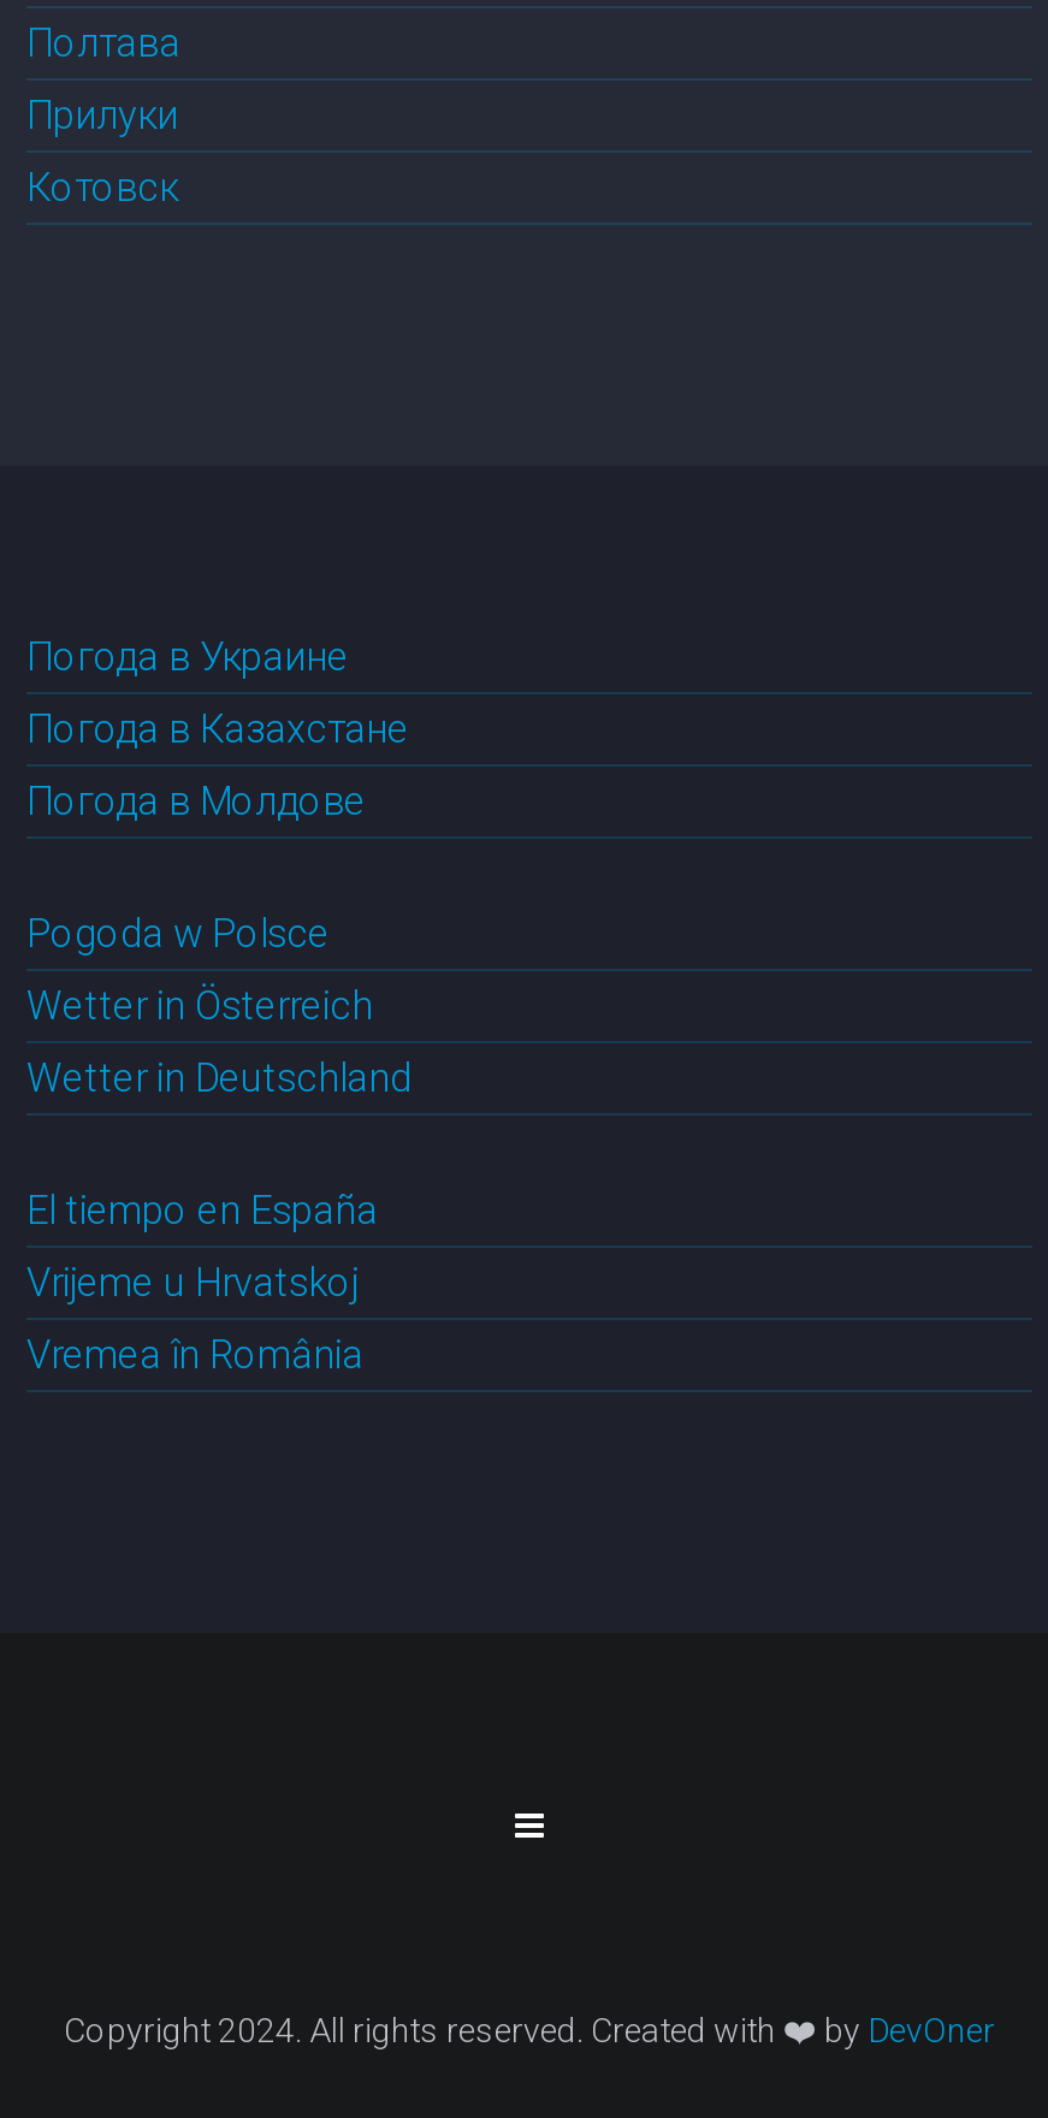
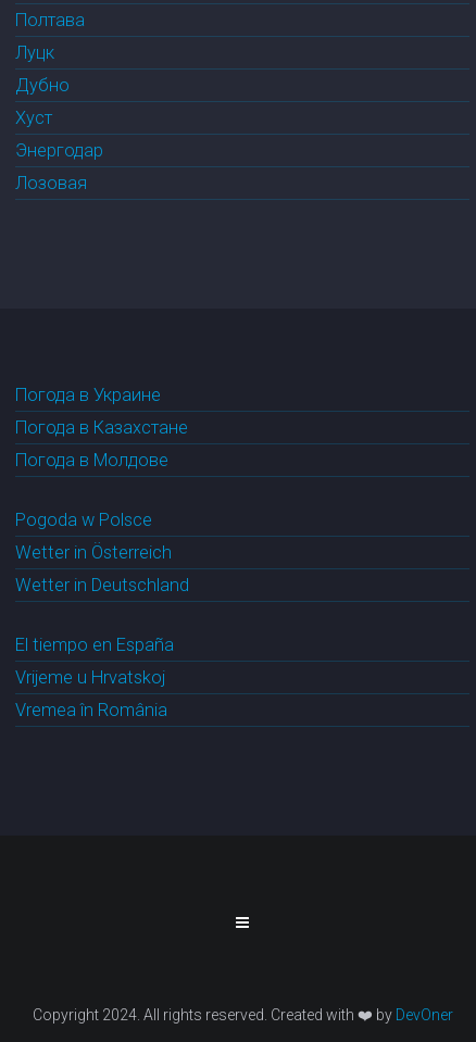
- Прилуки
- Котовск
+ Луцк
+ Дубно
+ Хуст
+ Энергодар
+ Лозовая
